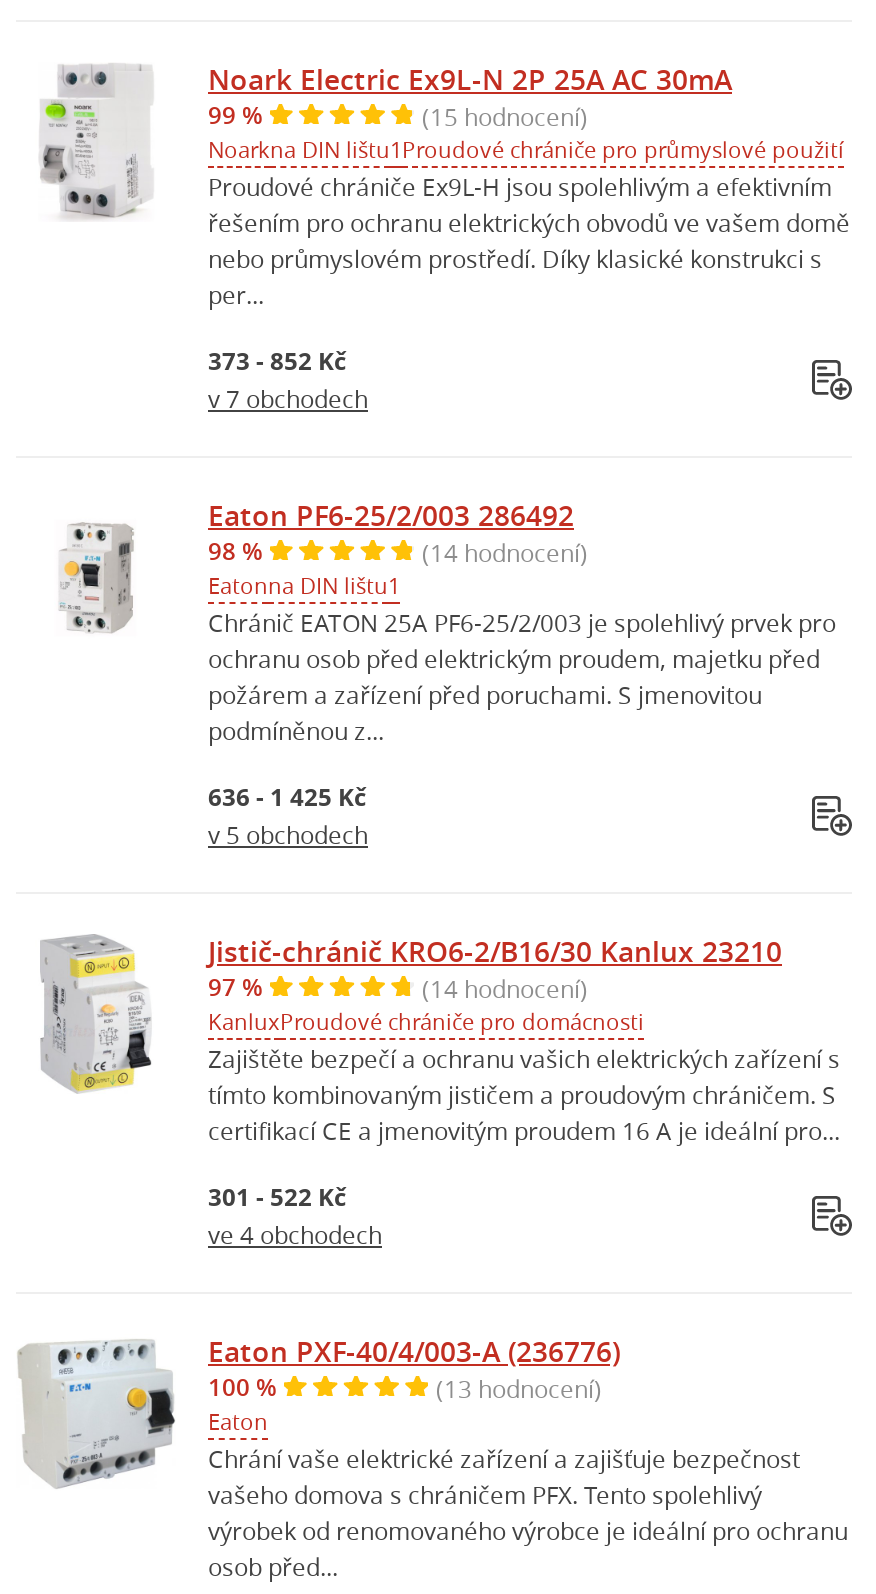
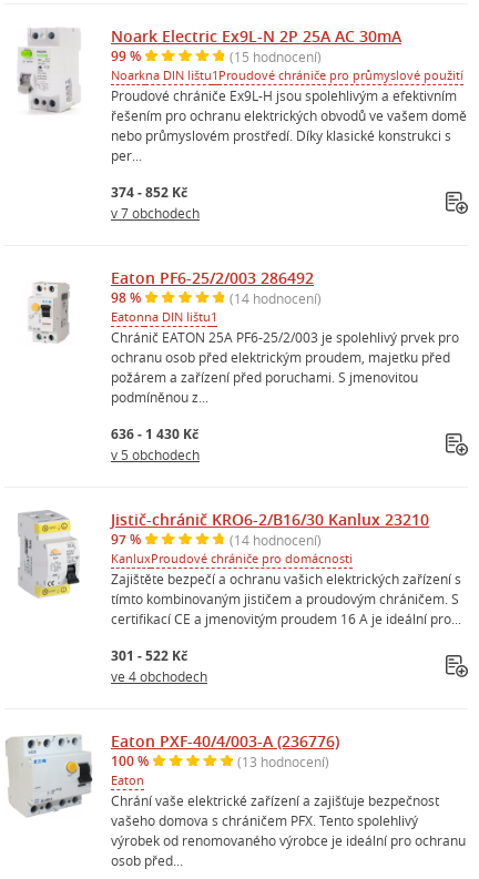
- 373 - 852 Kč
+ 374 - 852 Kč

- 636 - 1 425 Kč
+ 636 - 1 430 Kč
